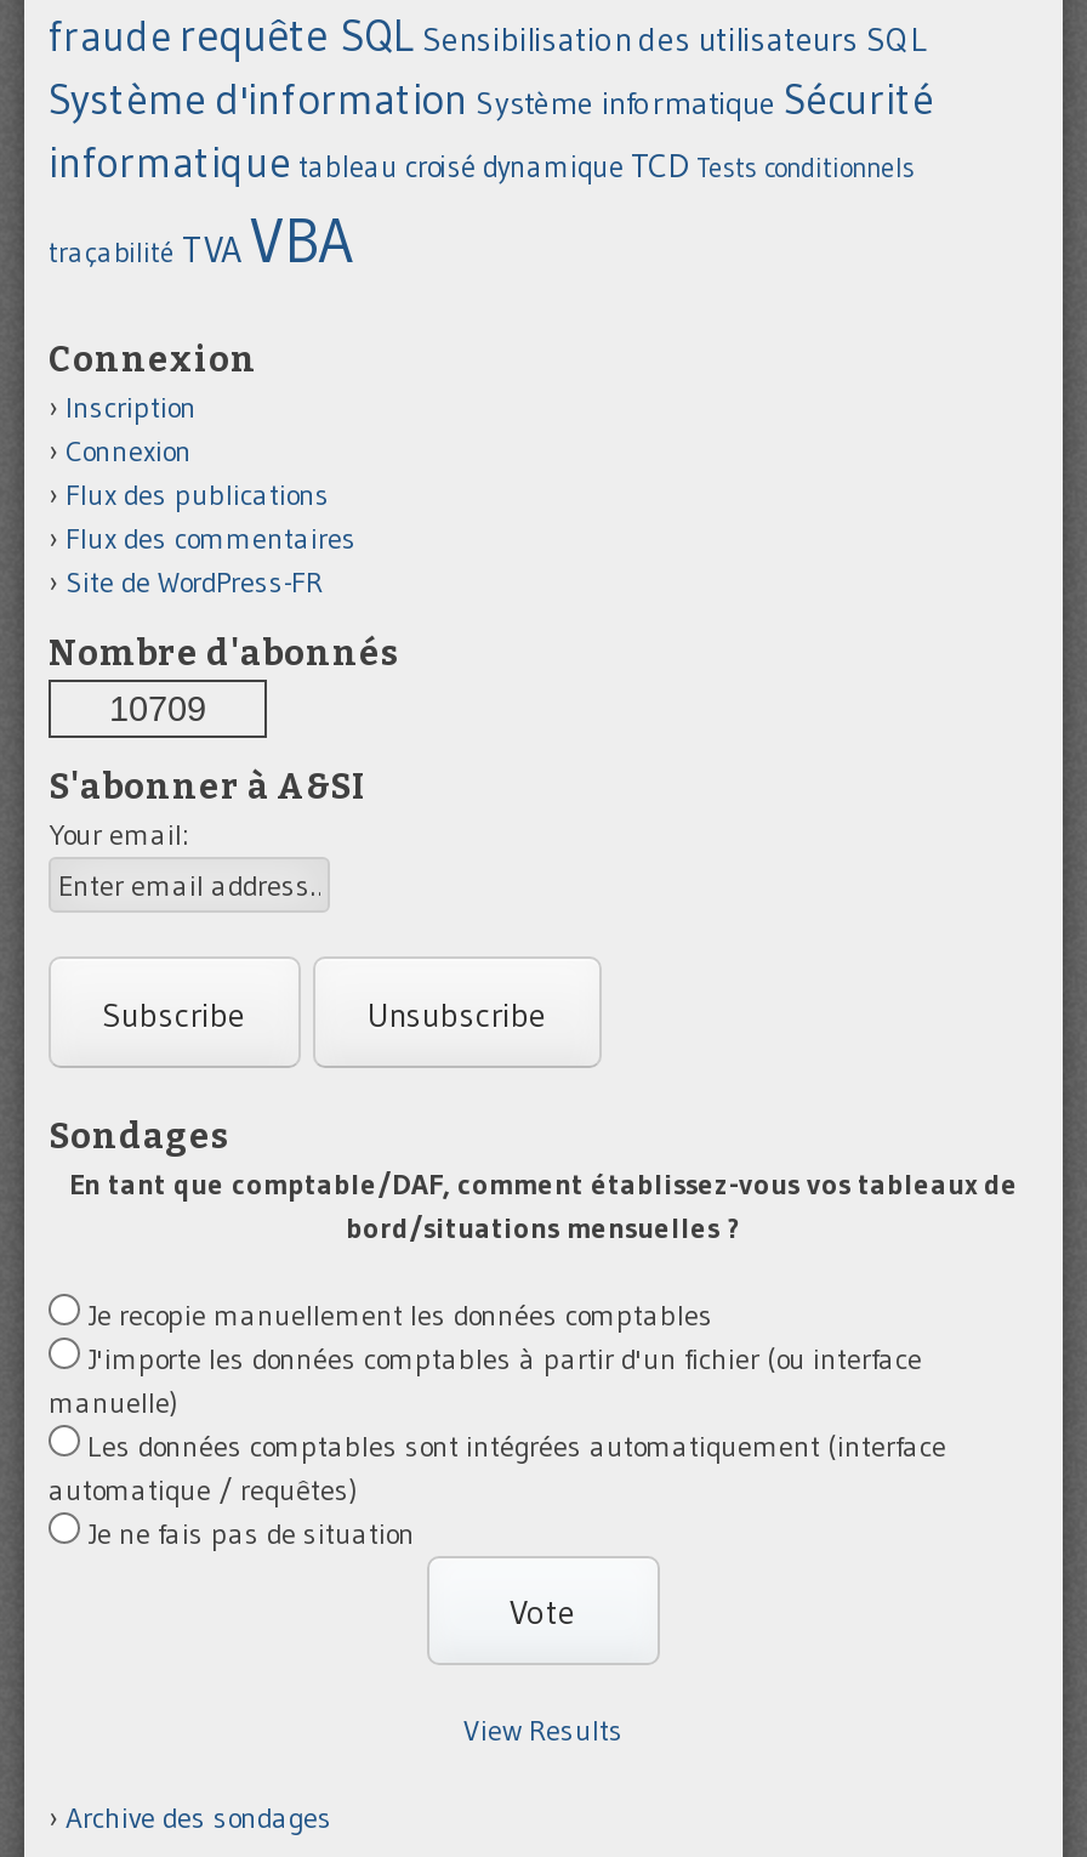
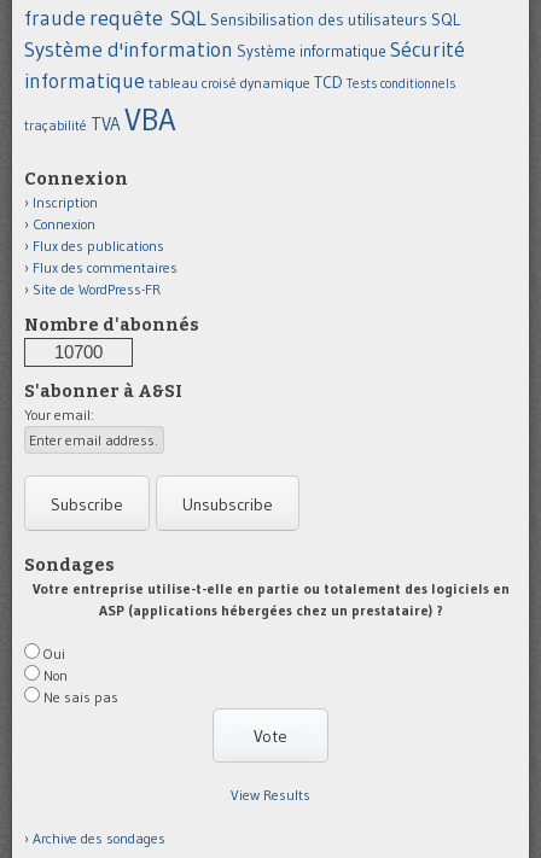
- 10709
+ 10700

- En tant que comptable/DAF, comment établissez-vous vos tableaux de
- bord/situations mensuelles ?
+ Votre entreprise utilise-t-elle en partie ou totalement des logiciels en
+ ASP (applications hébergées chez un prestataire) ?

- Je recopie manuellement les données comptables
- J'importe les données comptables à partir d'un fichier (ou interface
- manuelle)
- Les données comptables sont intégrées automatiquement (interface
- automatique / requêtes)
- Je ne fais pas de situation
+ Oui
+ Non
+ Ne sais pas
